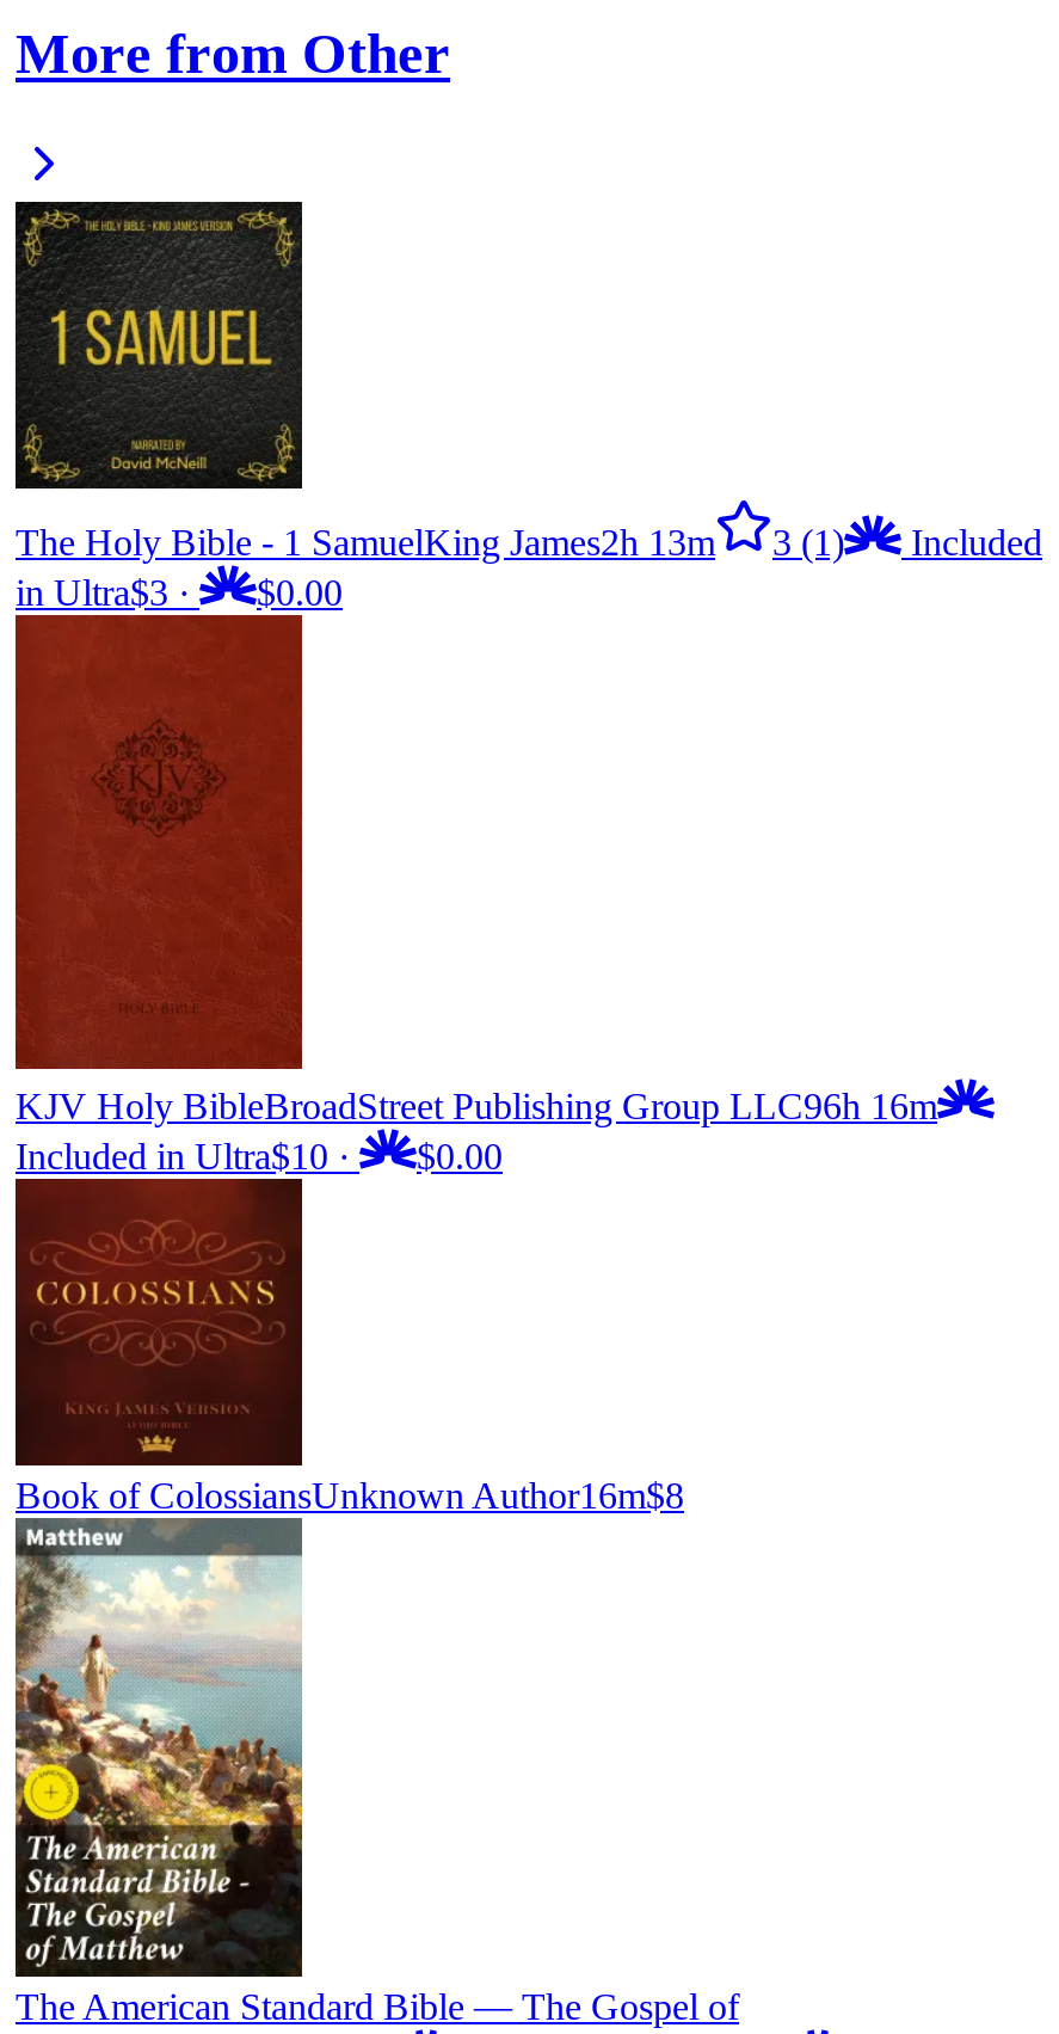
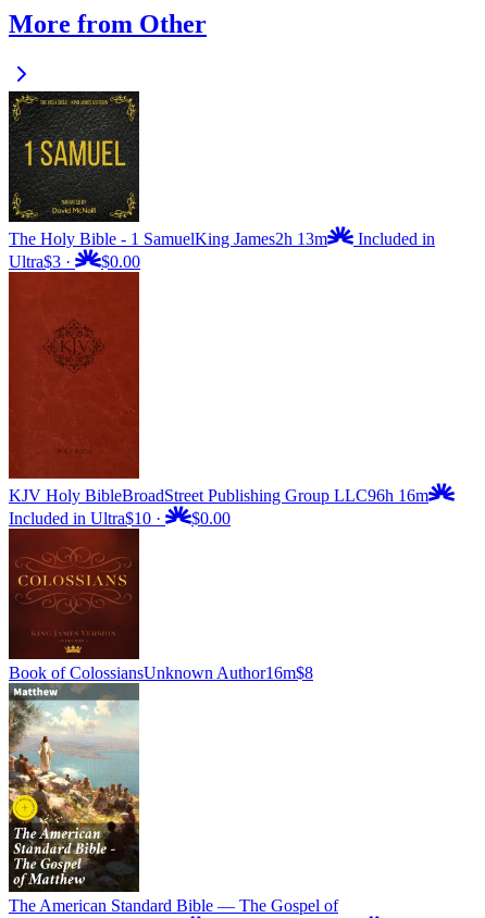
- 3 (1)
- Included
- in Ultra$3 ·
+ Included in
+ Ultra$3 ·
